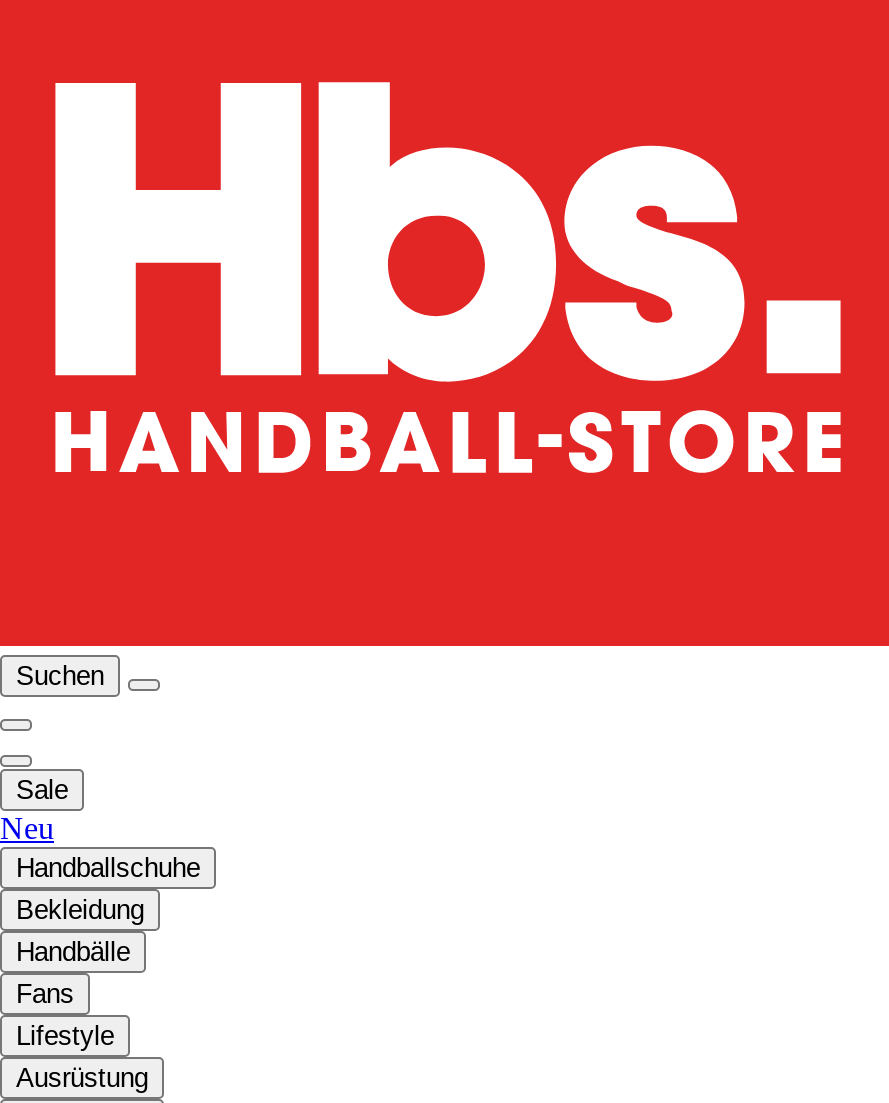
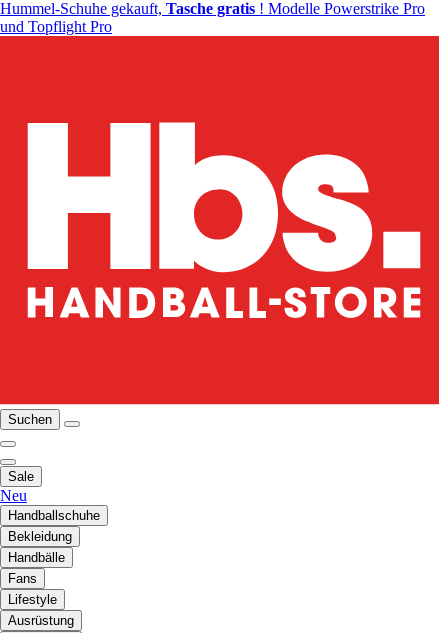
+ Hummel-Schuhe gekauft, Tasche gratis! Modelle Powerstrike Pro
+ und Topflight Pro
